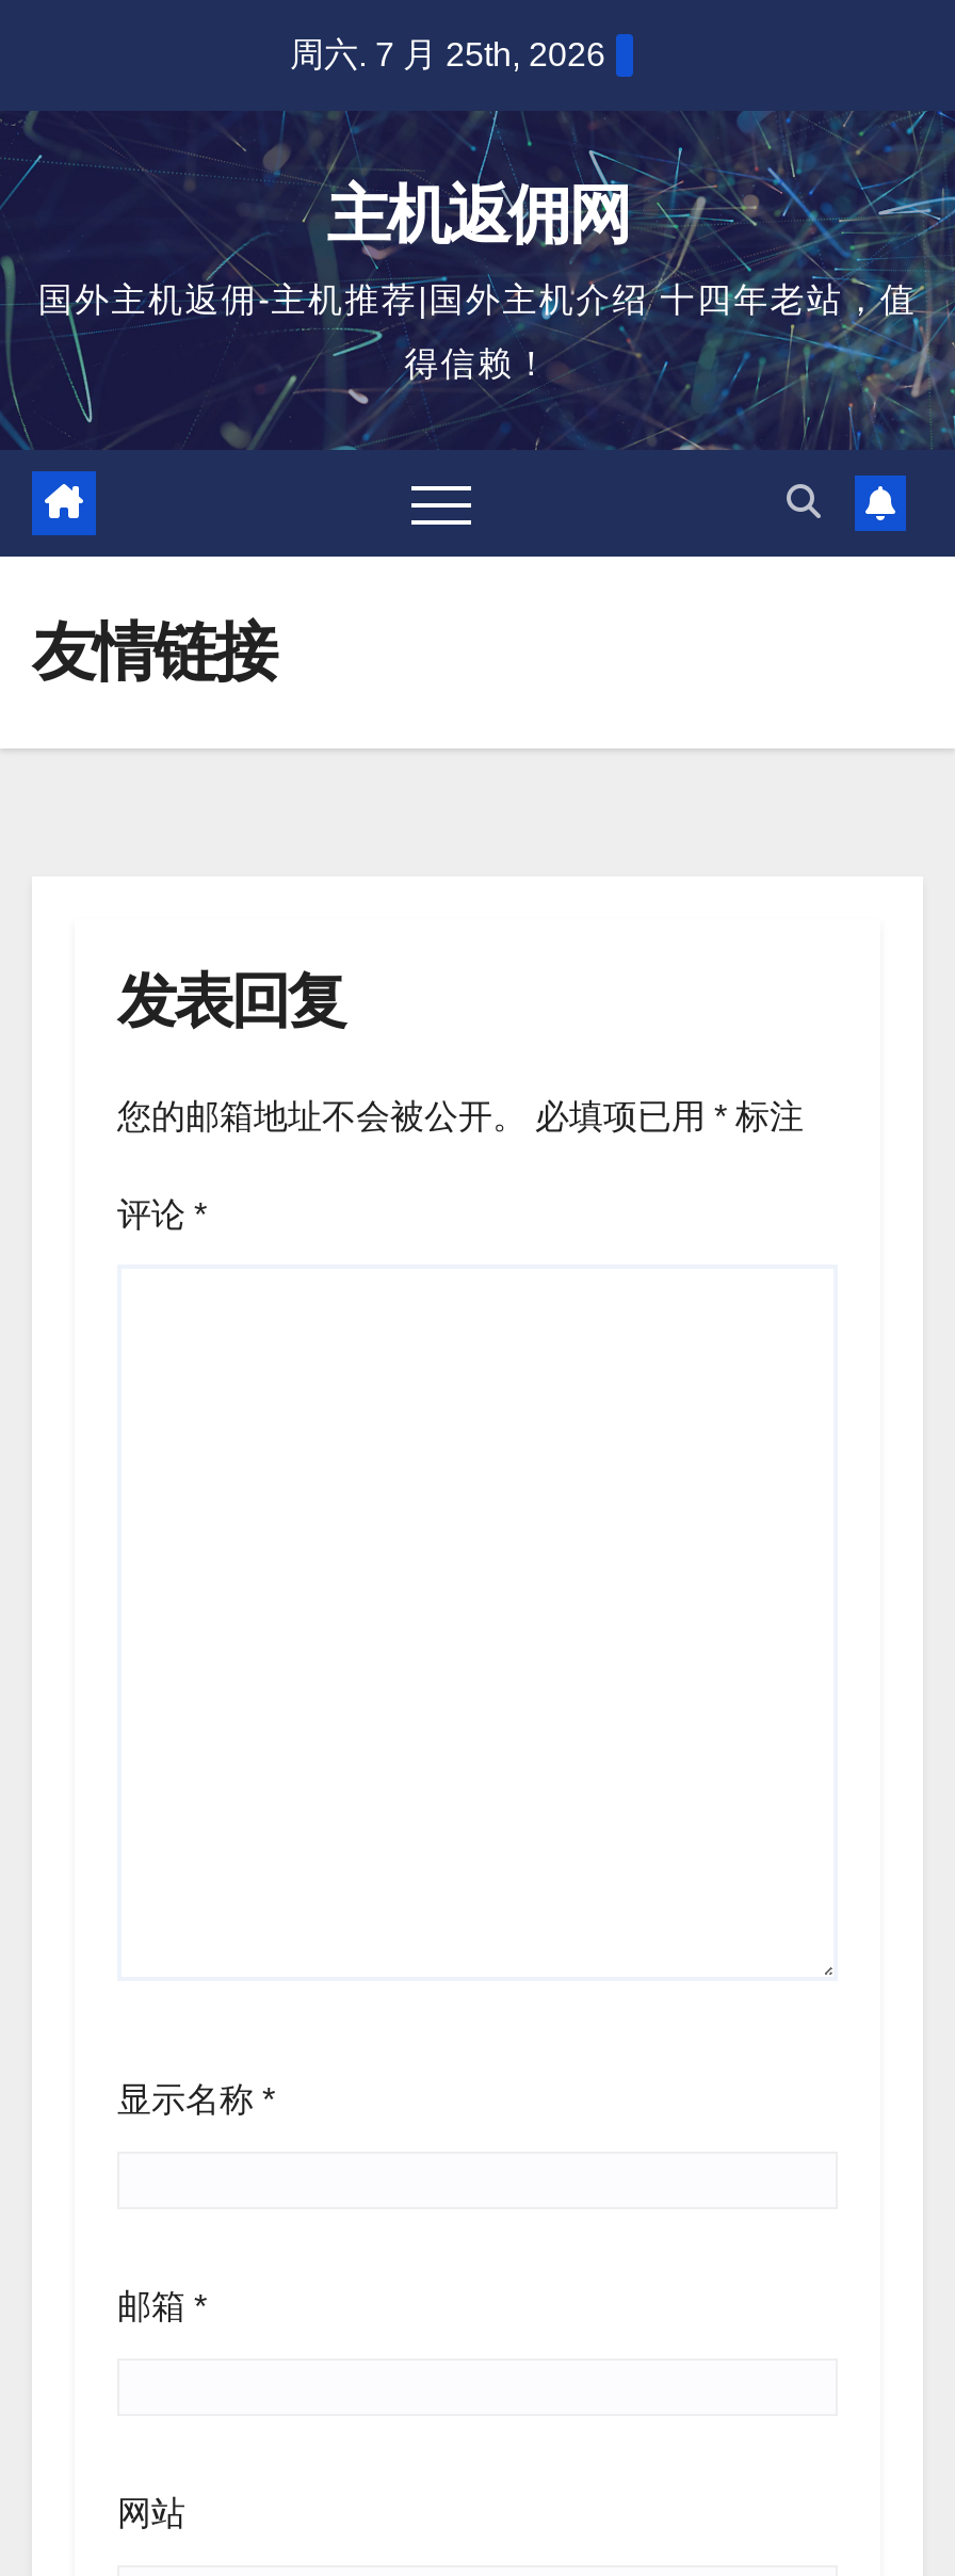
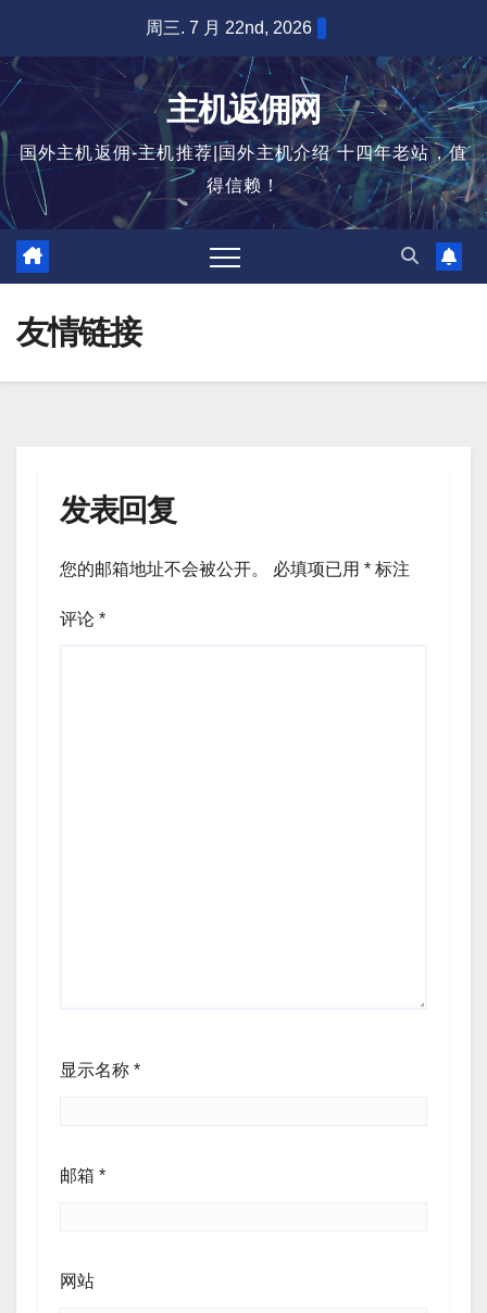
- 周六. 7 月 25th, 2026
+ 周三. 7 月 22nd, 2026
